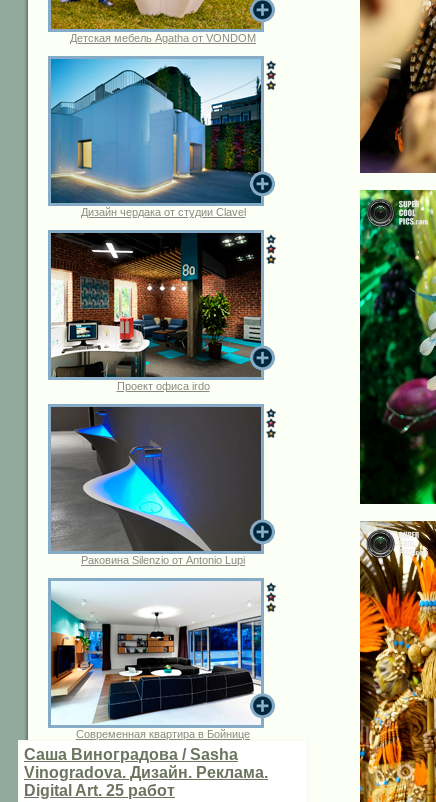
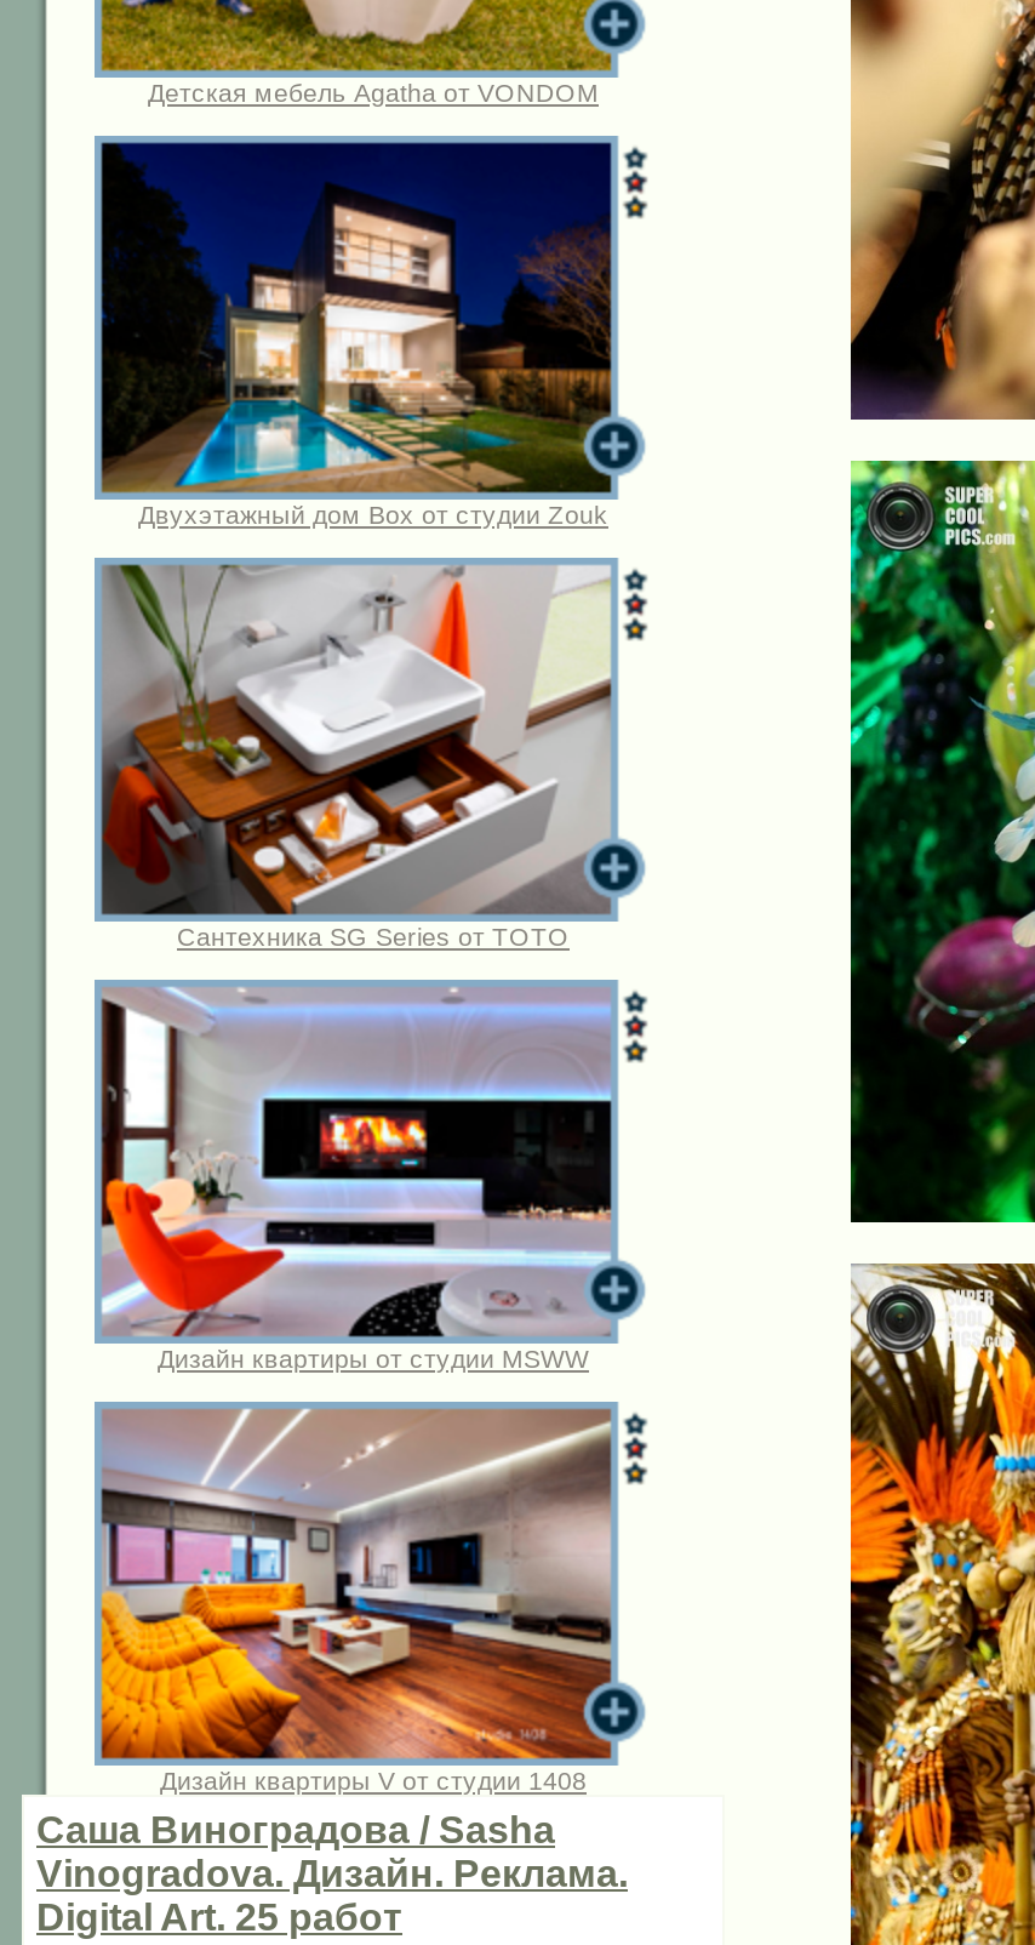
- [image]
- Дизайн чердака от студии Clavel
+ [image]
+ Двухэтажный дом Box от студии Zouk

- [image]
- Проект офиса irdo
+ [image]
+ Сантехника SG Series от TOTO

- [image]
- Раковина Silenzio от Antonio Lupi
+ [image]
+ Дизайн квартиры от студии MSWW

- [image]
- Современная квартира в Бойнице
+ [image]
+ Дизайн квартиры V от студии 1408
